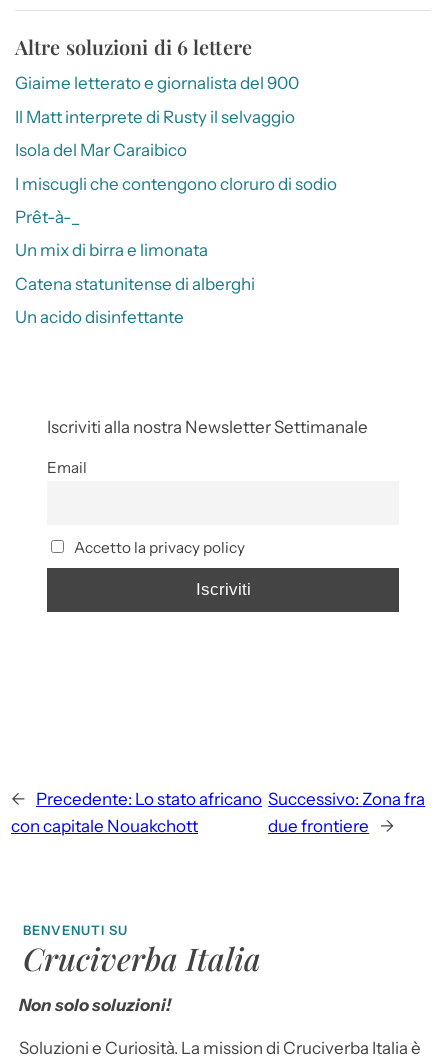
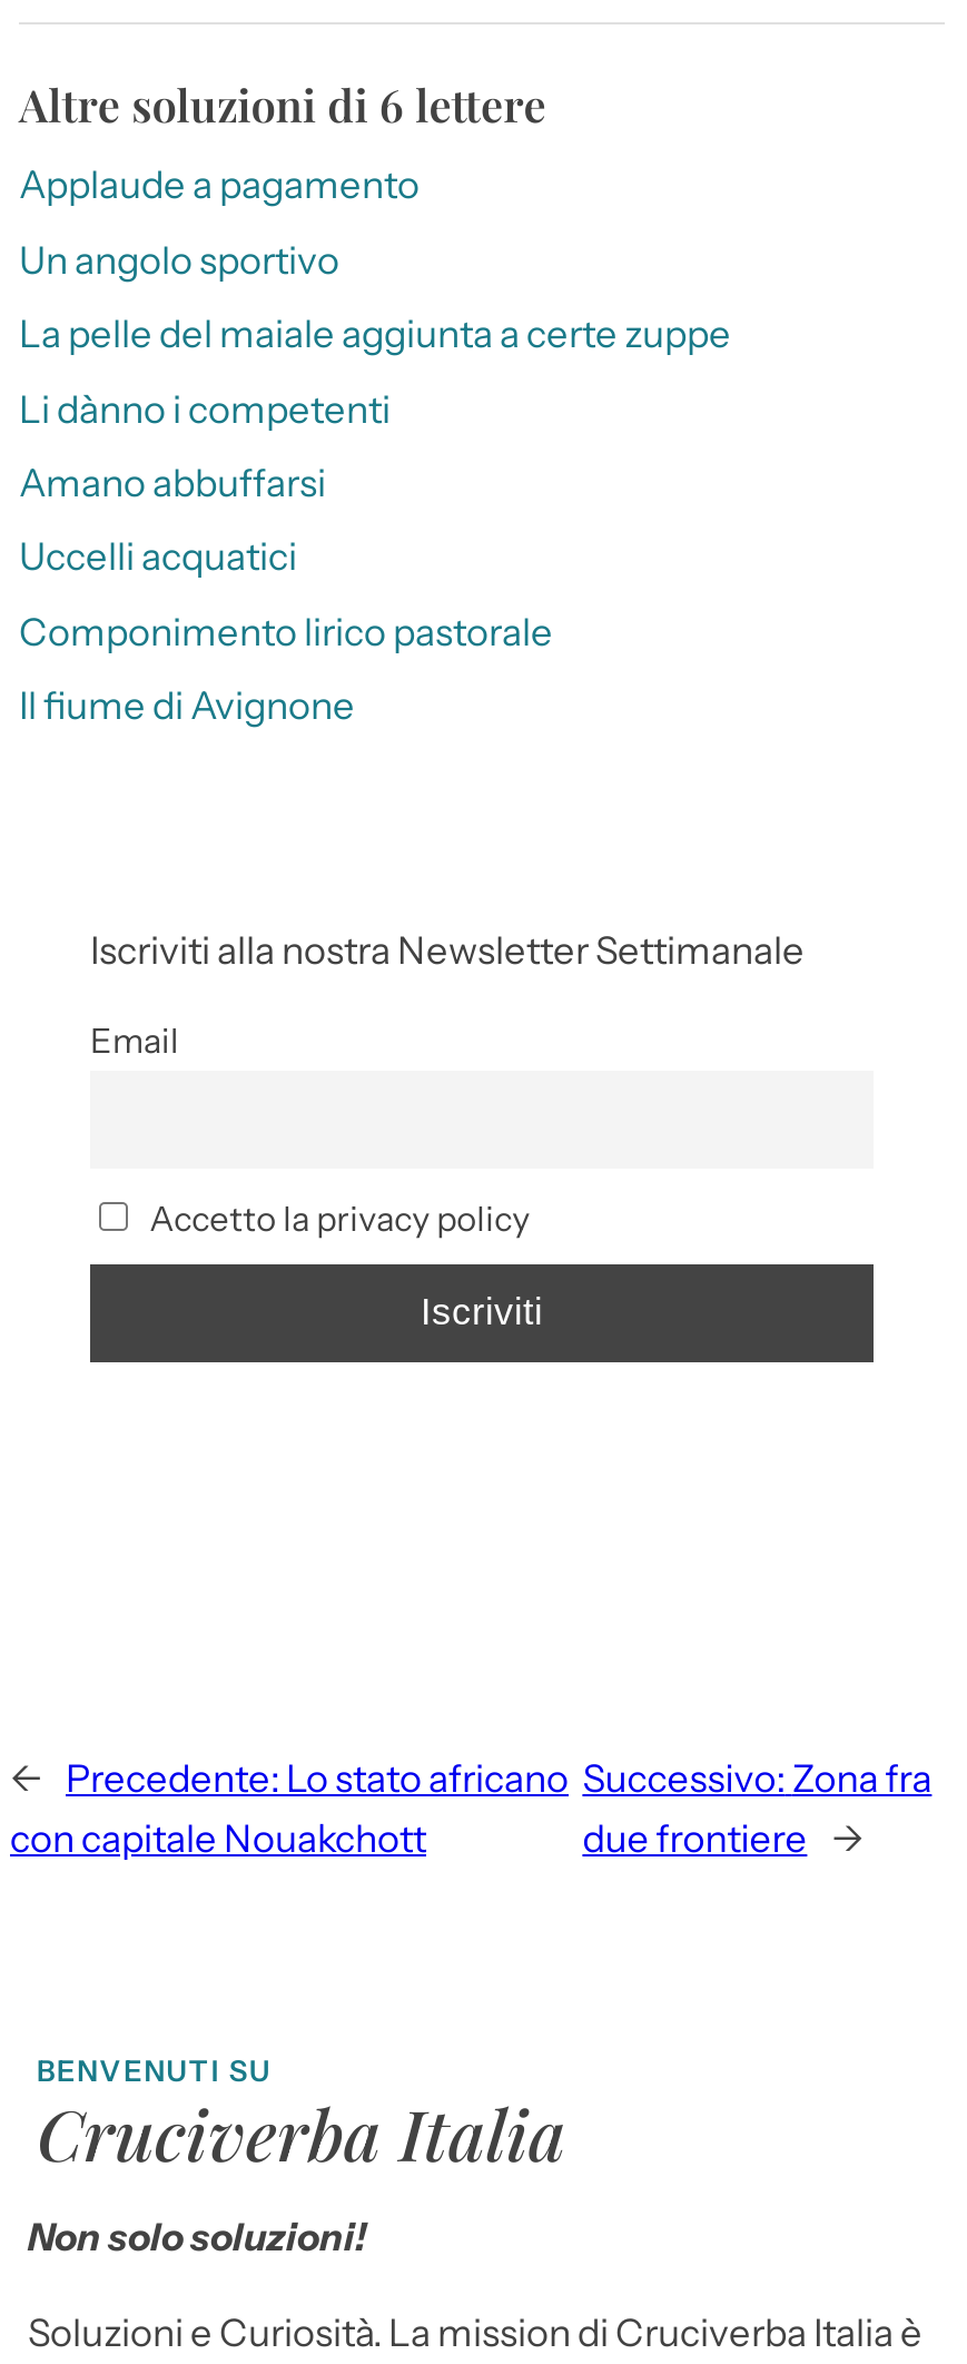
- Giaime letterato e giornalista del 900
+ Applaude a pagamento

- Il Matt interprete di Rusty il selvaggio
+ Un angolo sportivo

- Isola del Mar Caraibico
+ La pelle del maiale aggiunta a certe zuppe

- I miscugli che contengono cloruro di sodio
+ Li dànno i competenti

- Prêt-à-_
+ Amano abbuffarsi

- Un mix di birra e limonata
+ Uccelli acquatici

- Catena statunitense di alberghi
+ Componimento lirico pastorale

- Un acido disinfettante
+ Il fiume di Avignone
